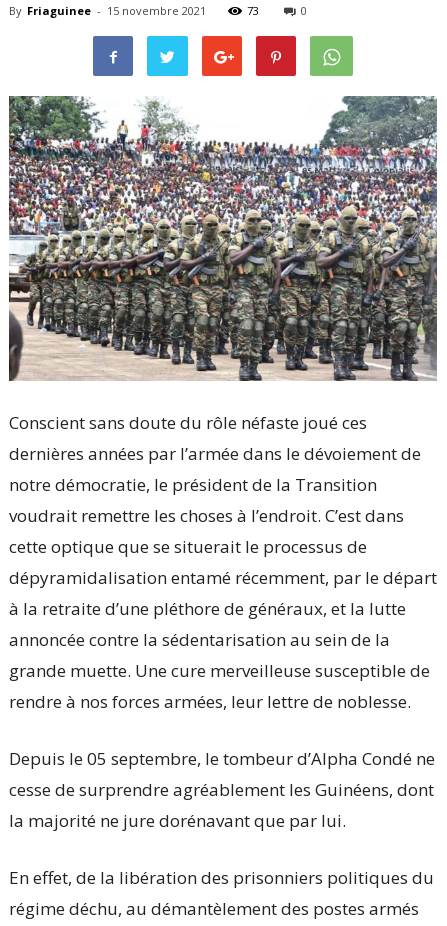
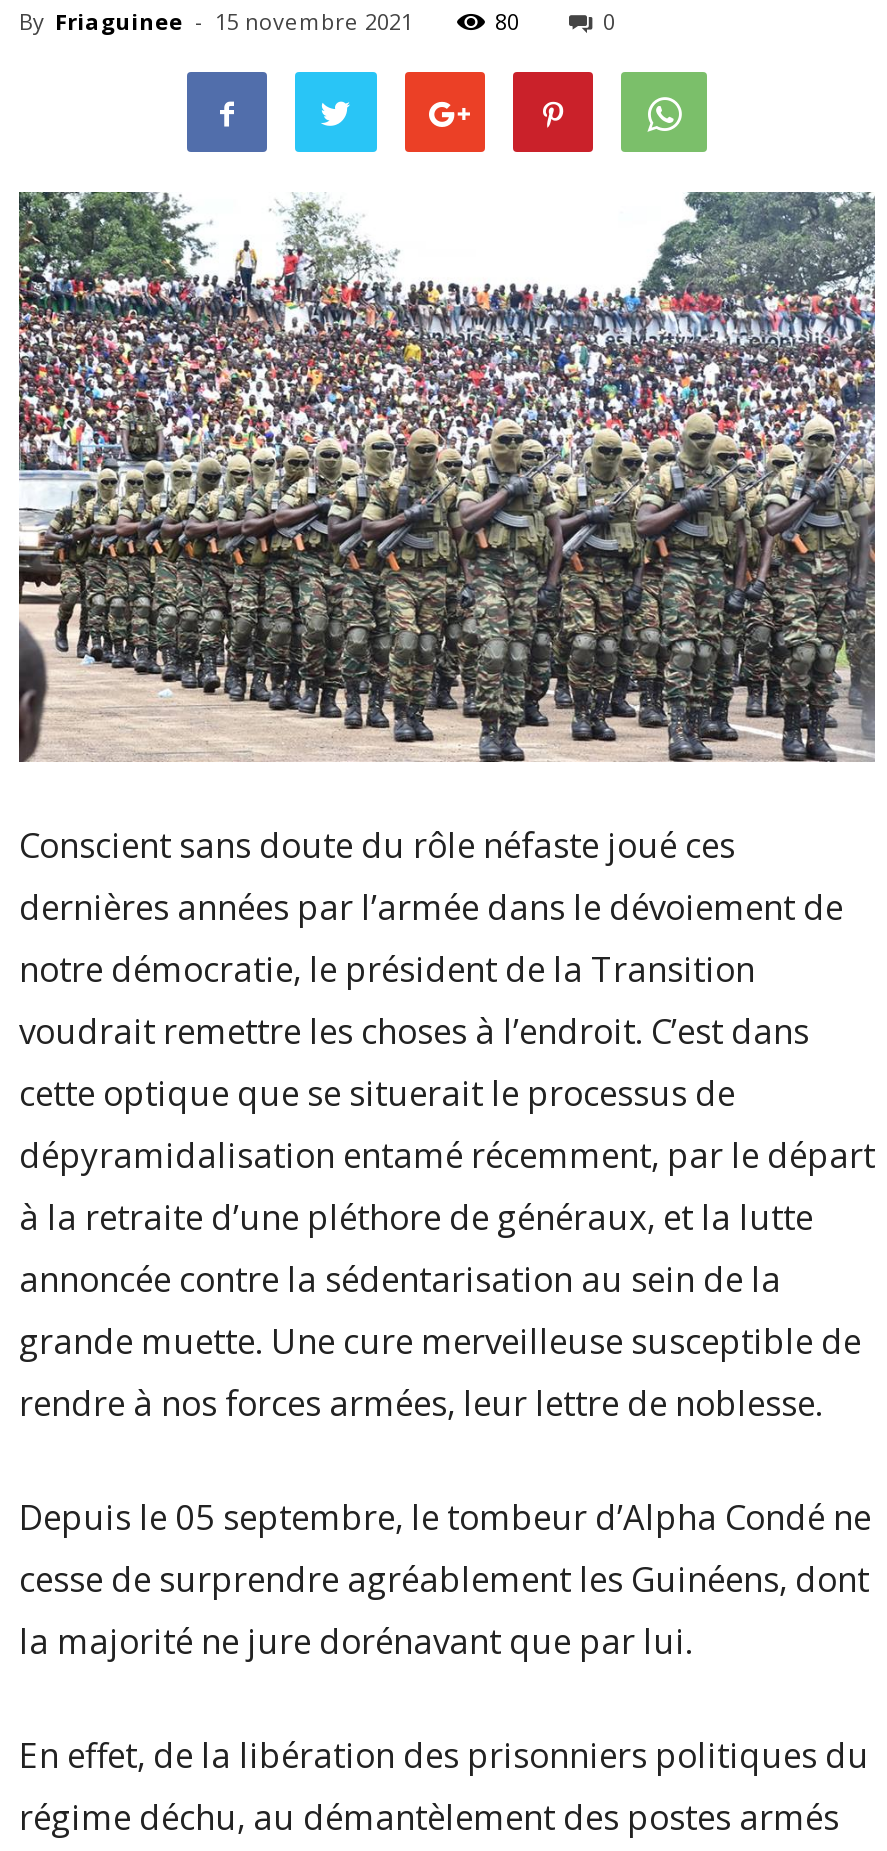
- 73
+ 80
